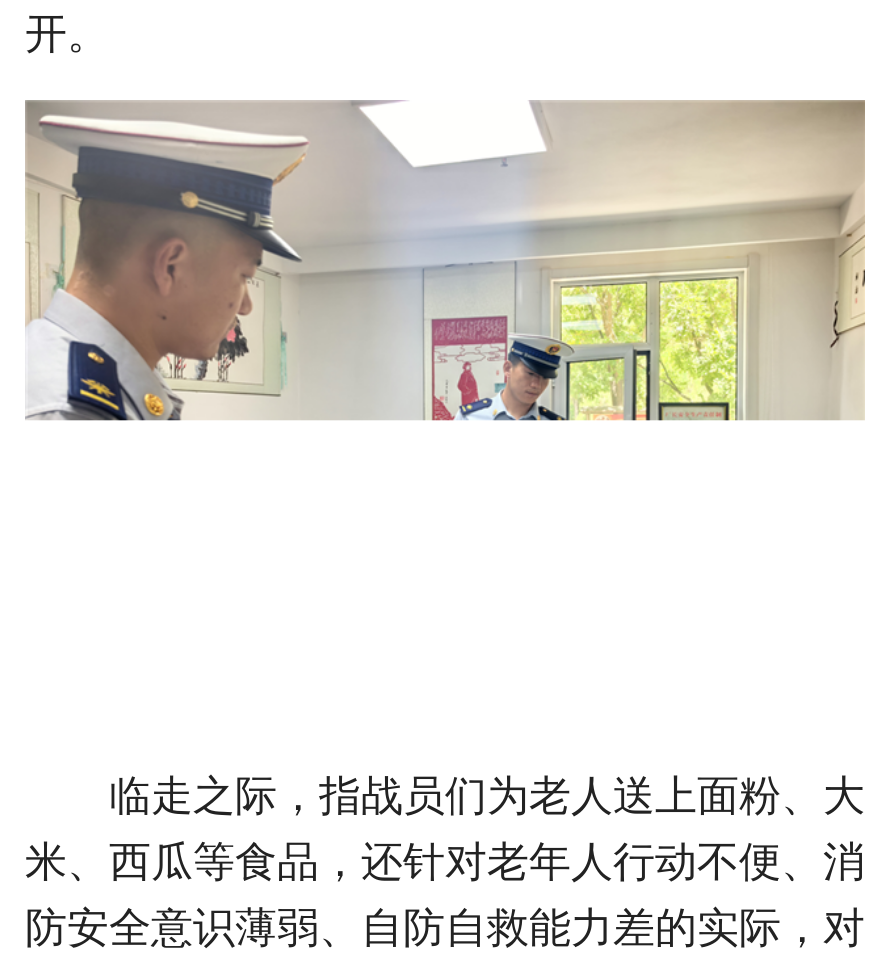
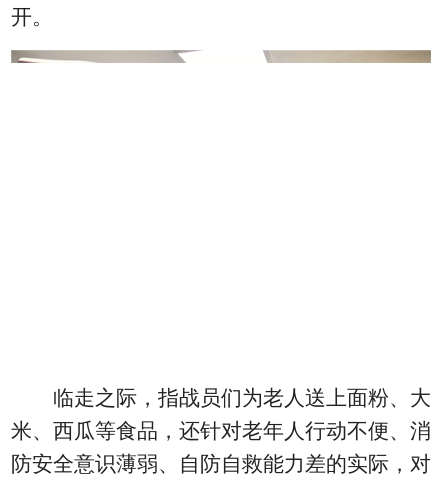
- [image]
